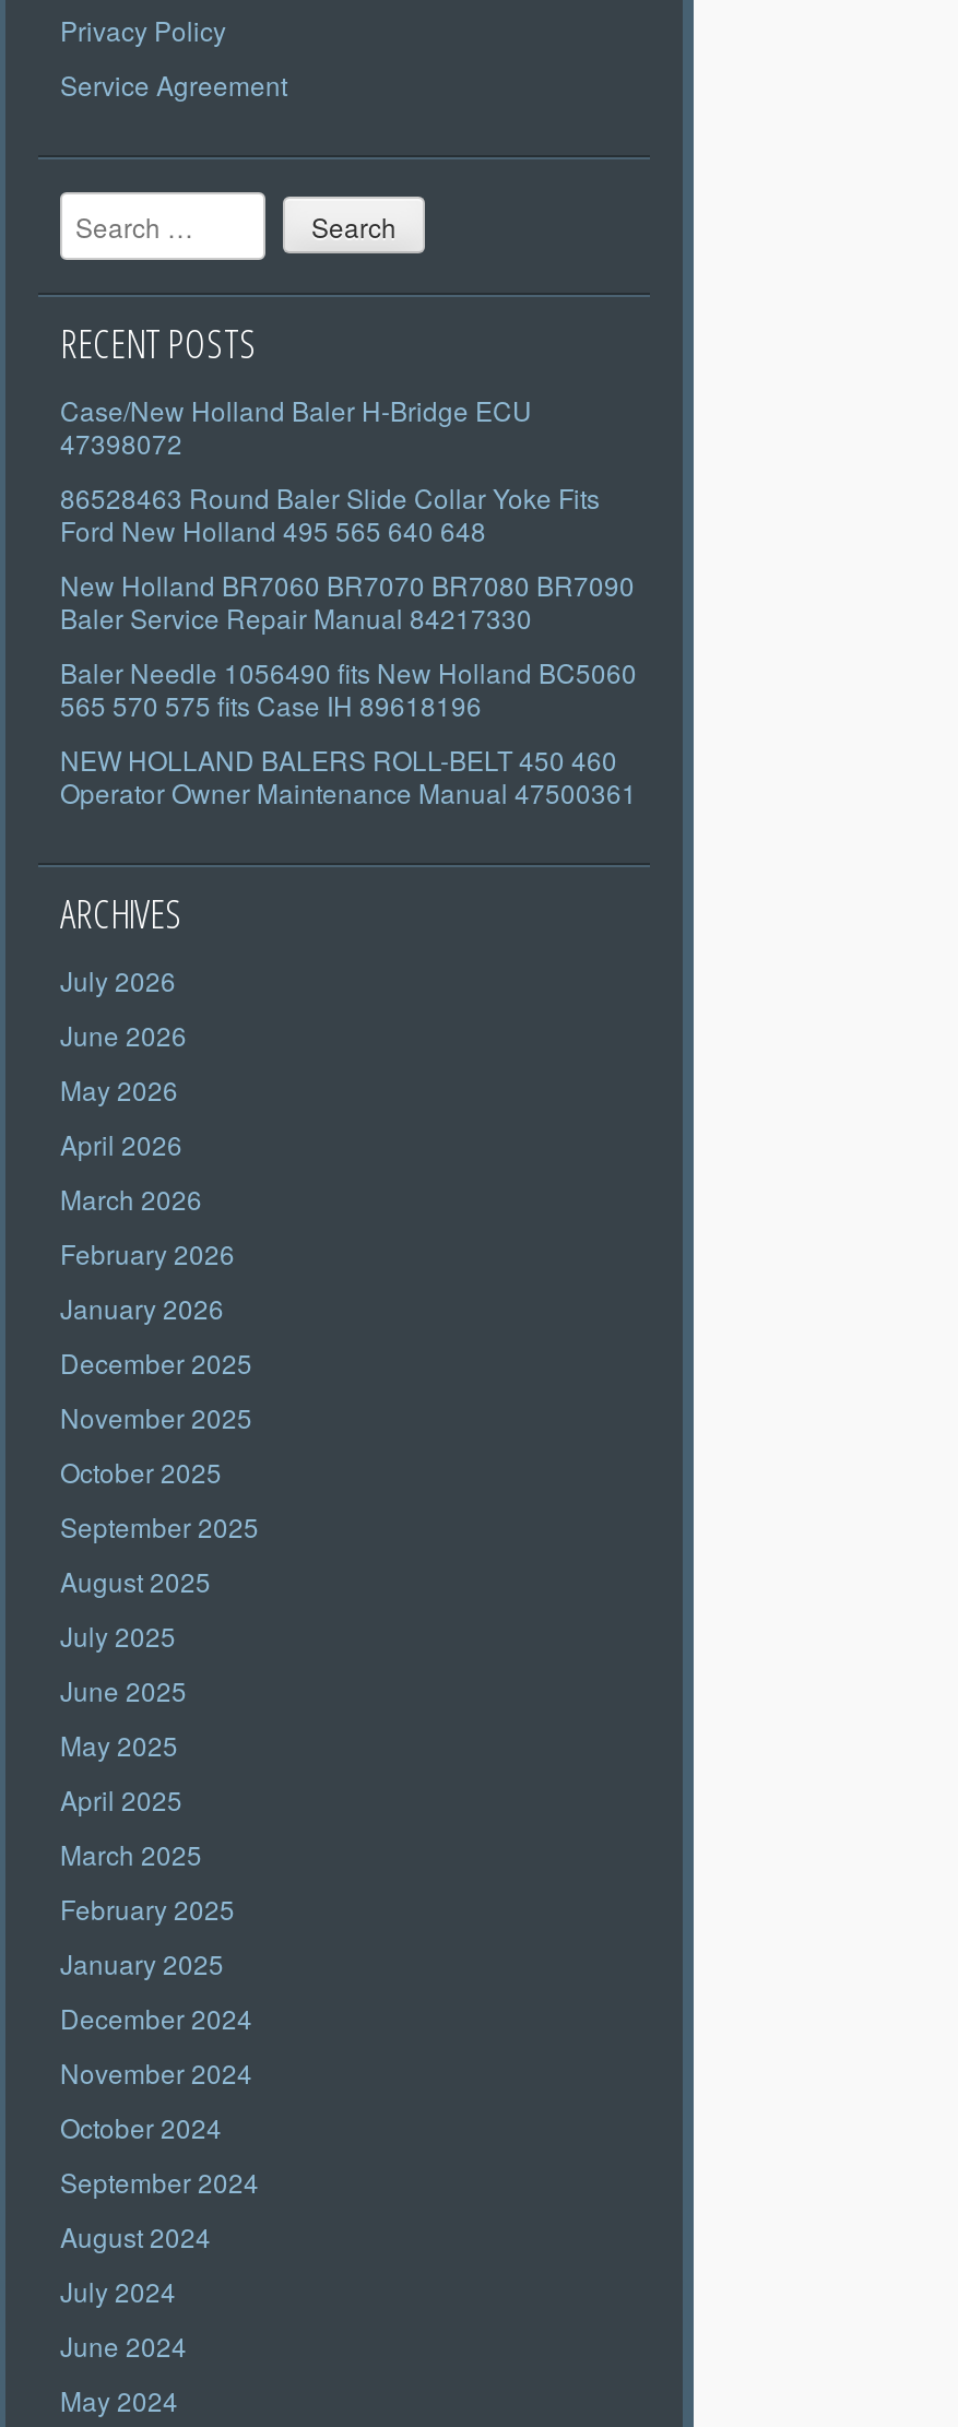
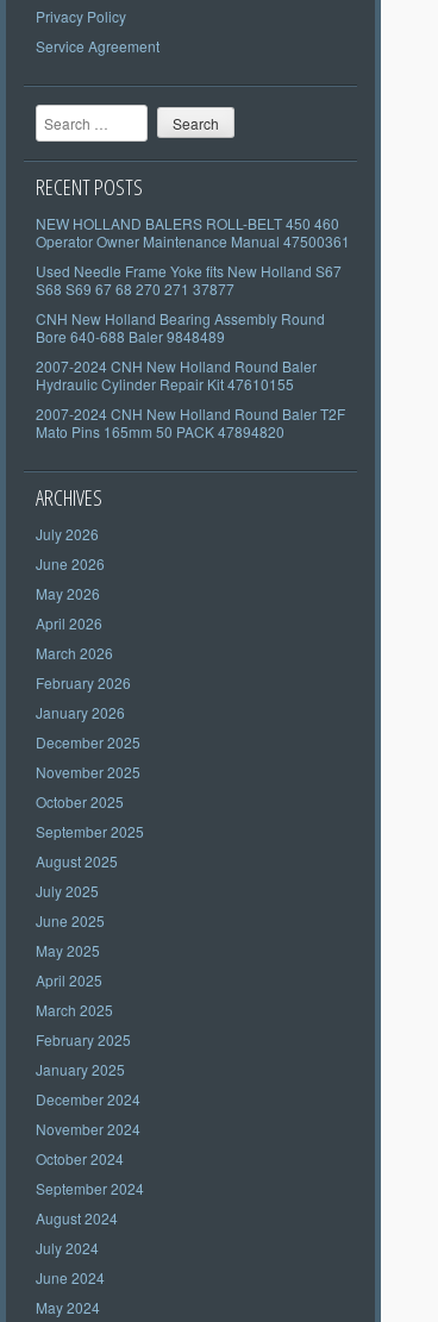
- Case/New Holland Baler H-Bridge ECU
- 47398072
- 86528463 Round Baler Slide Collar Yoke Fits
- Ford New Holland 495 565 640 648
- New Holland BR7060 BR7070 BR7080 BR7090
- Baler Service Repair Manual 84217330
- Baler Needle 1056490 fits New Holland BC5060
- 565 570 575 fits Case IH 89618196

moved up: NEW HOLLAND BALERS ROLL-BELT 450 460 | Operator Owner Maintenance Manual 47500361

+ Used Needle Frame Yoke fits New Holland S67
+ S68 S69 67 68 270 271 37877
+ CNH New Holland Bearing Assembly Round
+ Bore 640-688 Baler 9848489
+ 2007-2024 CNH New Holland Round Baler
+ Hydraulic Cylinder Repair Kit 47610155
+ 2007-2024 CNH New Holland Round Baler T2F
+ Mato Pins 165mm 50 PACK 47894820
